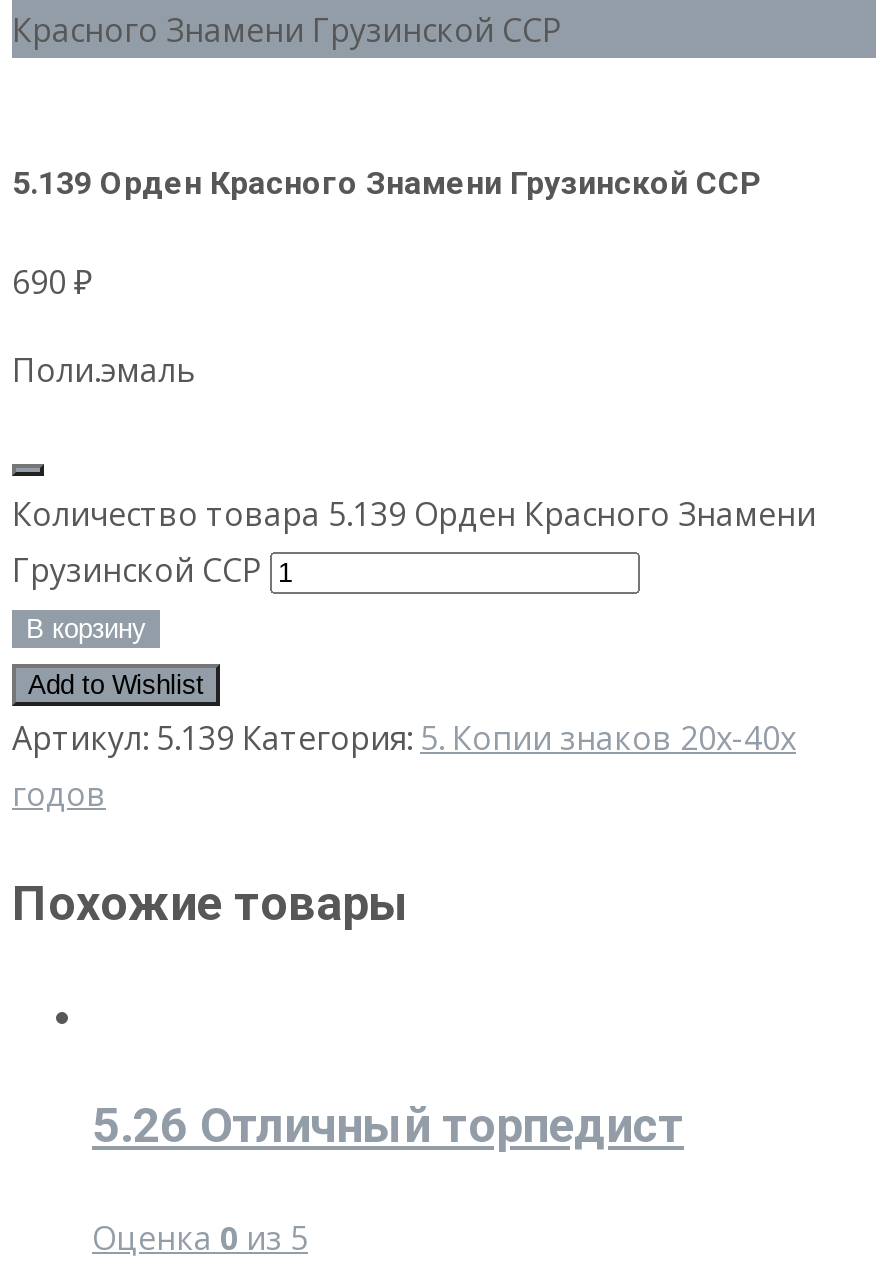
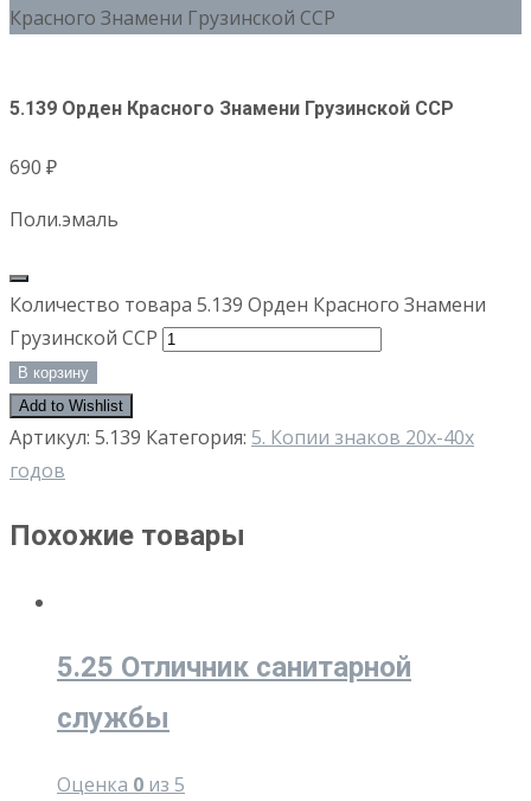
- 5.26 Отличный торпедист
+ 5.25 Отличник санитарной
+ службы
